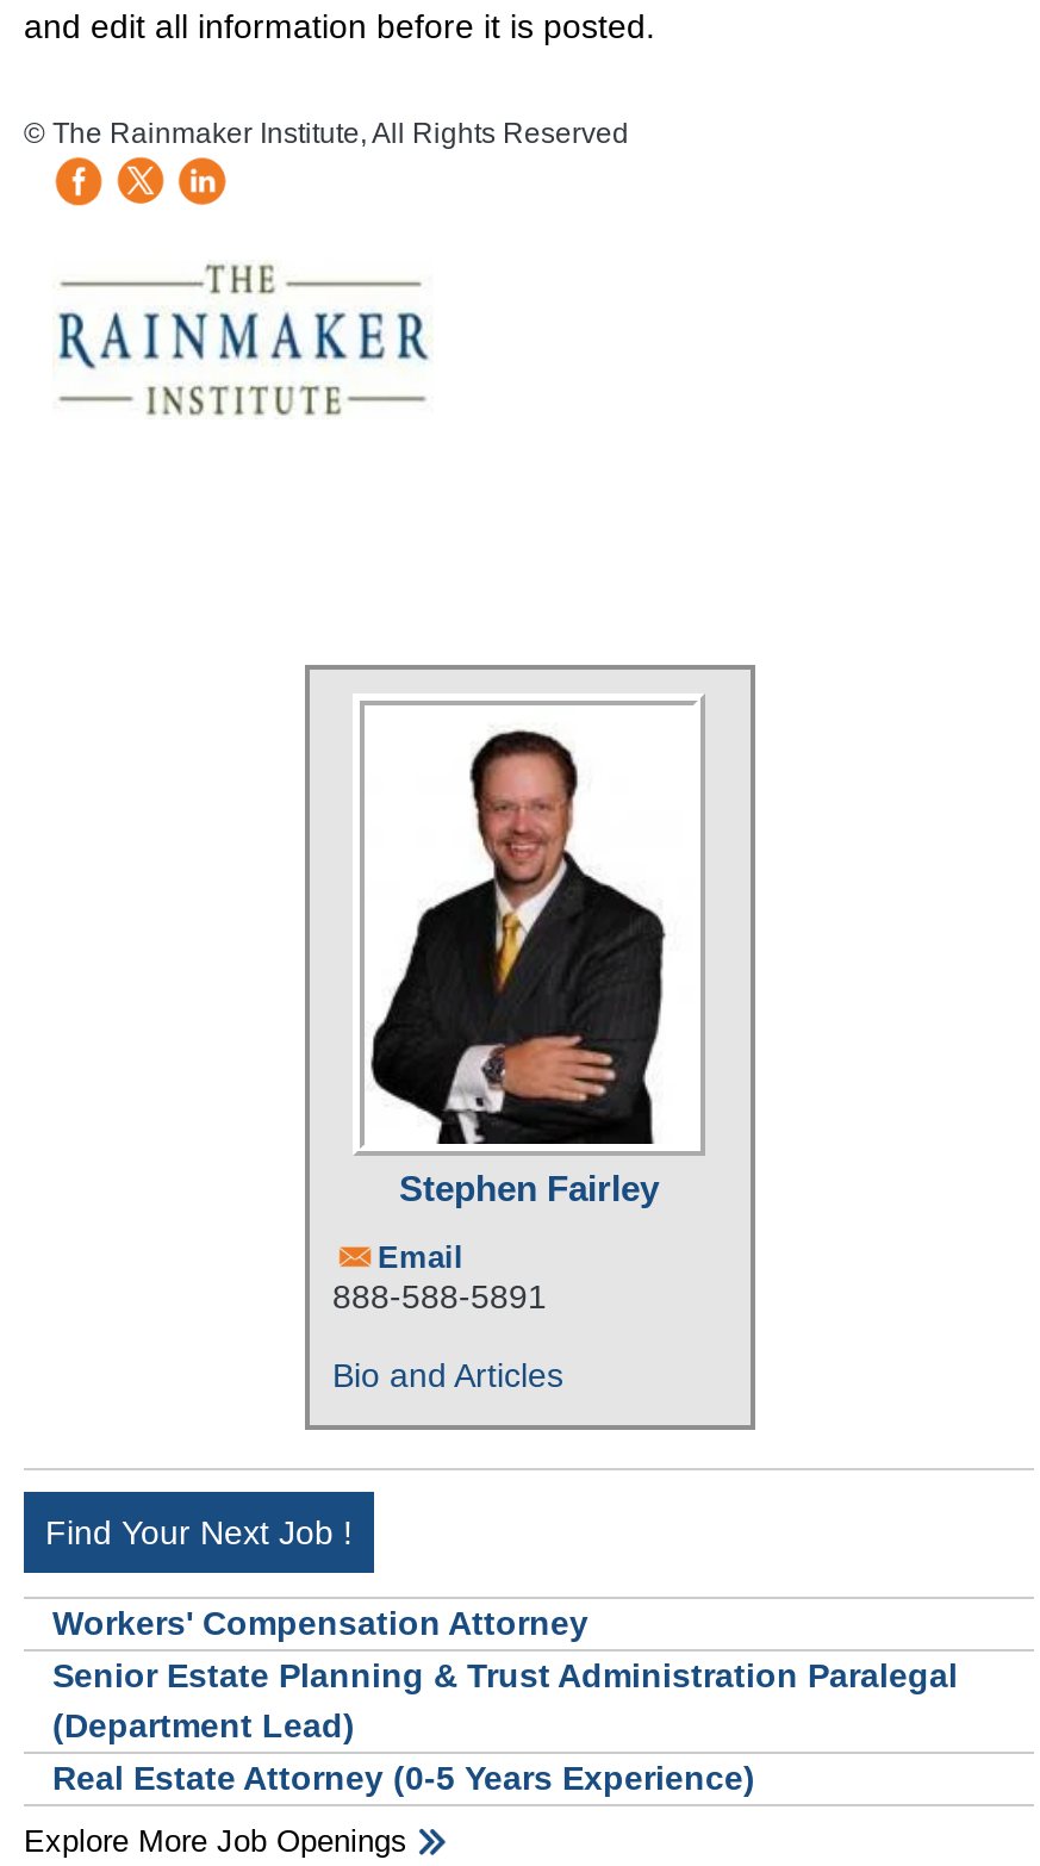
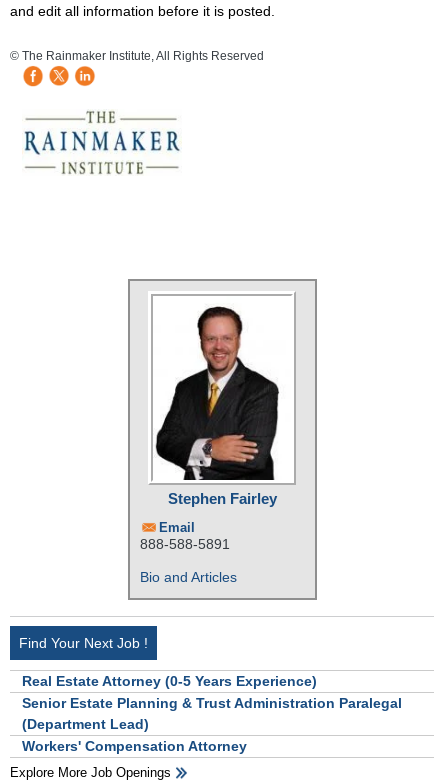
moved down: Workers' Compensation Attorney

moved up: Real Estate Attorney (0-5 Years Experience)
